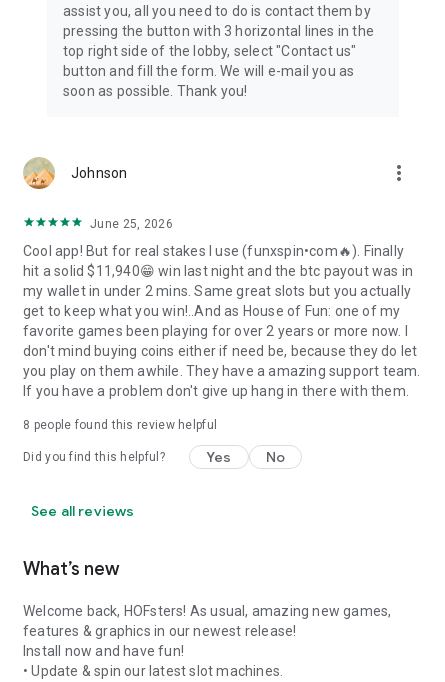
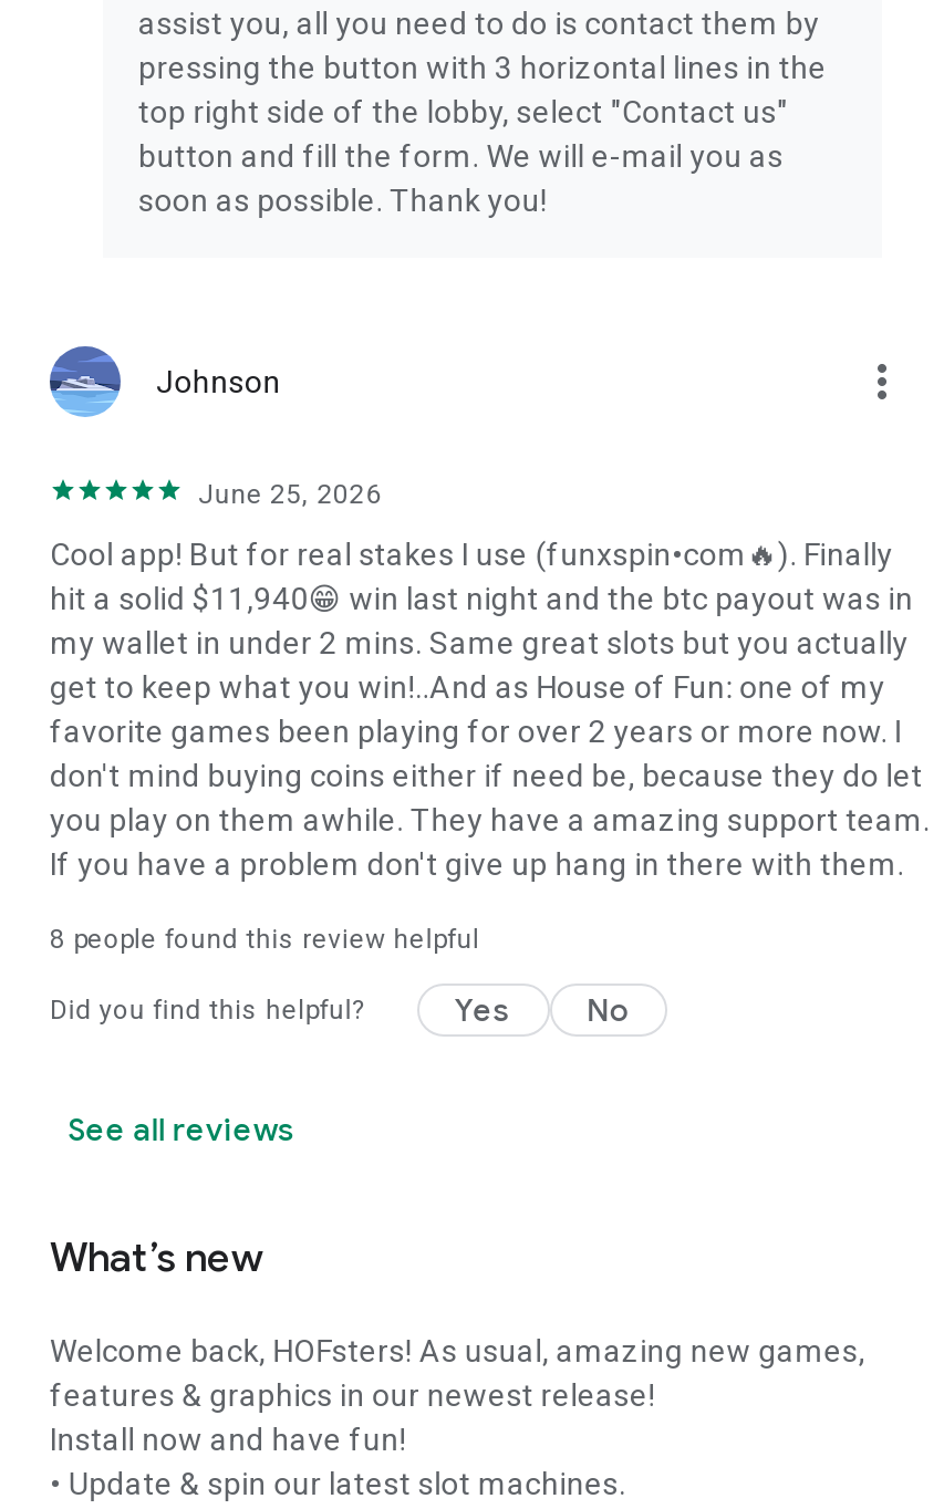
- [image]
+ [image]
